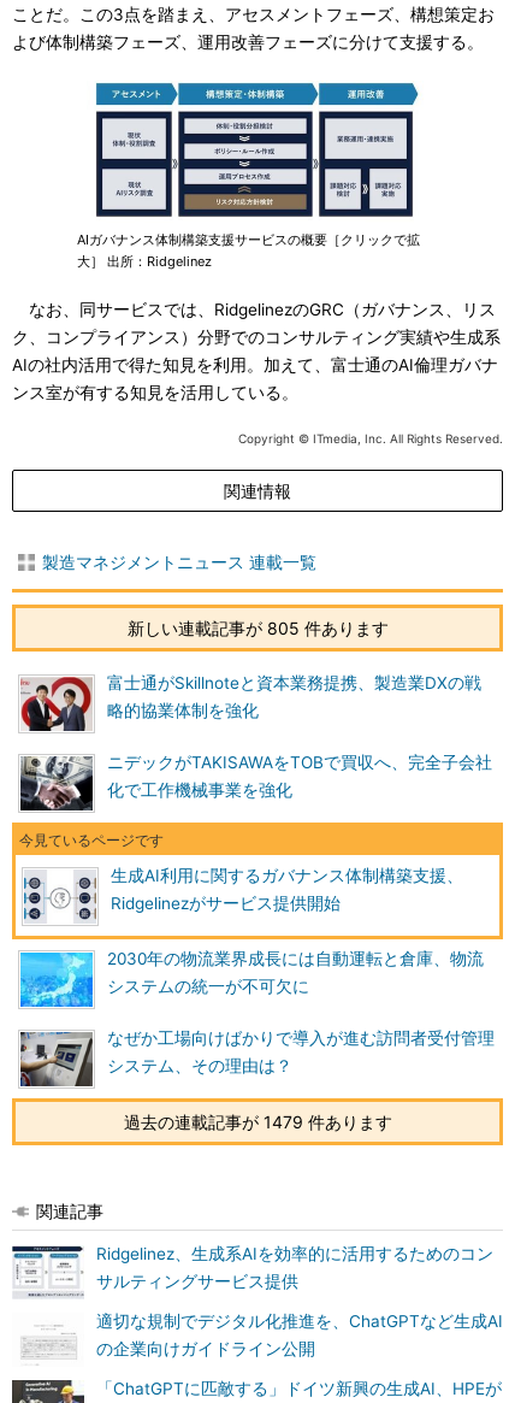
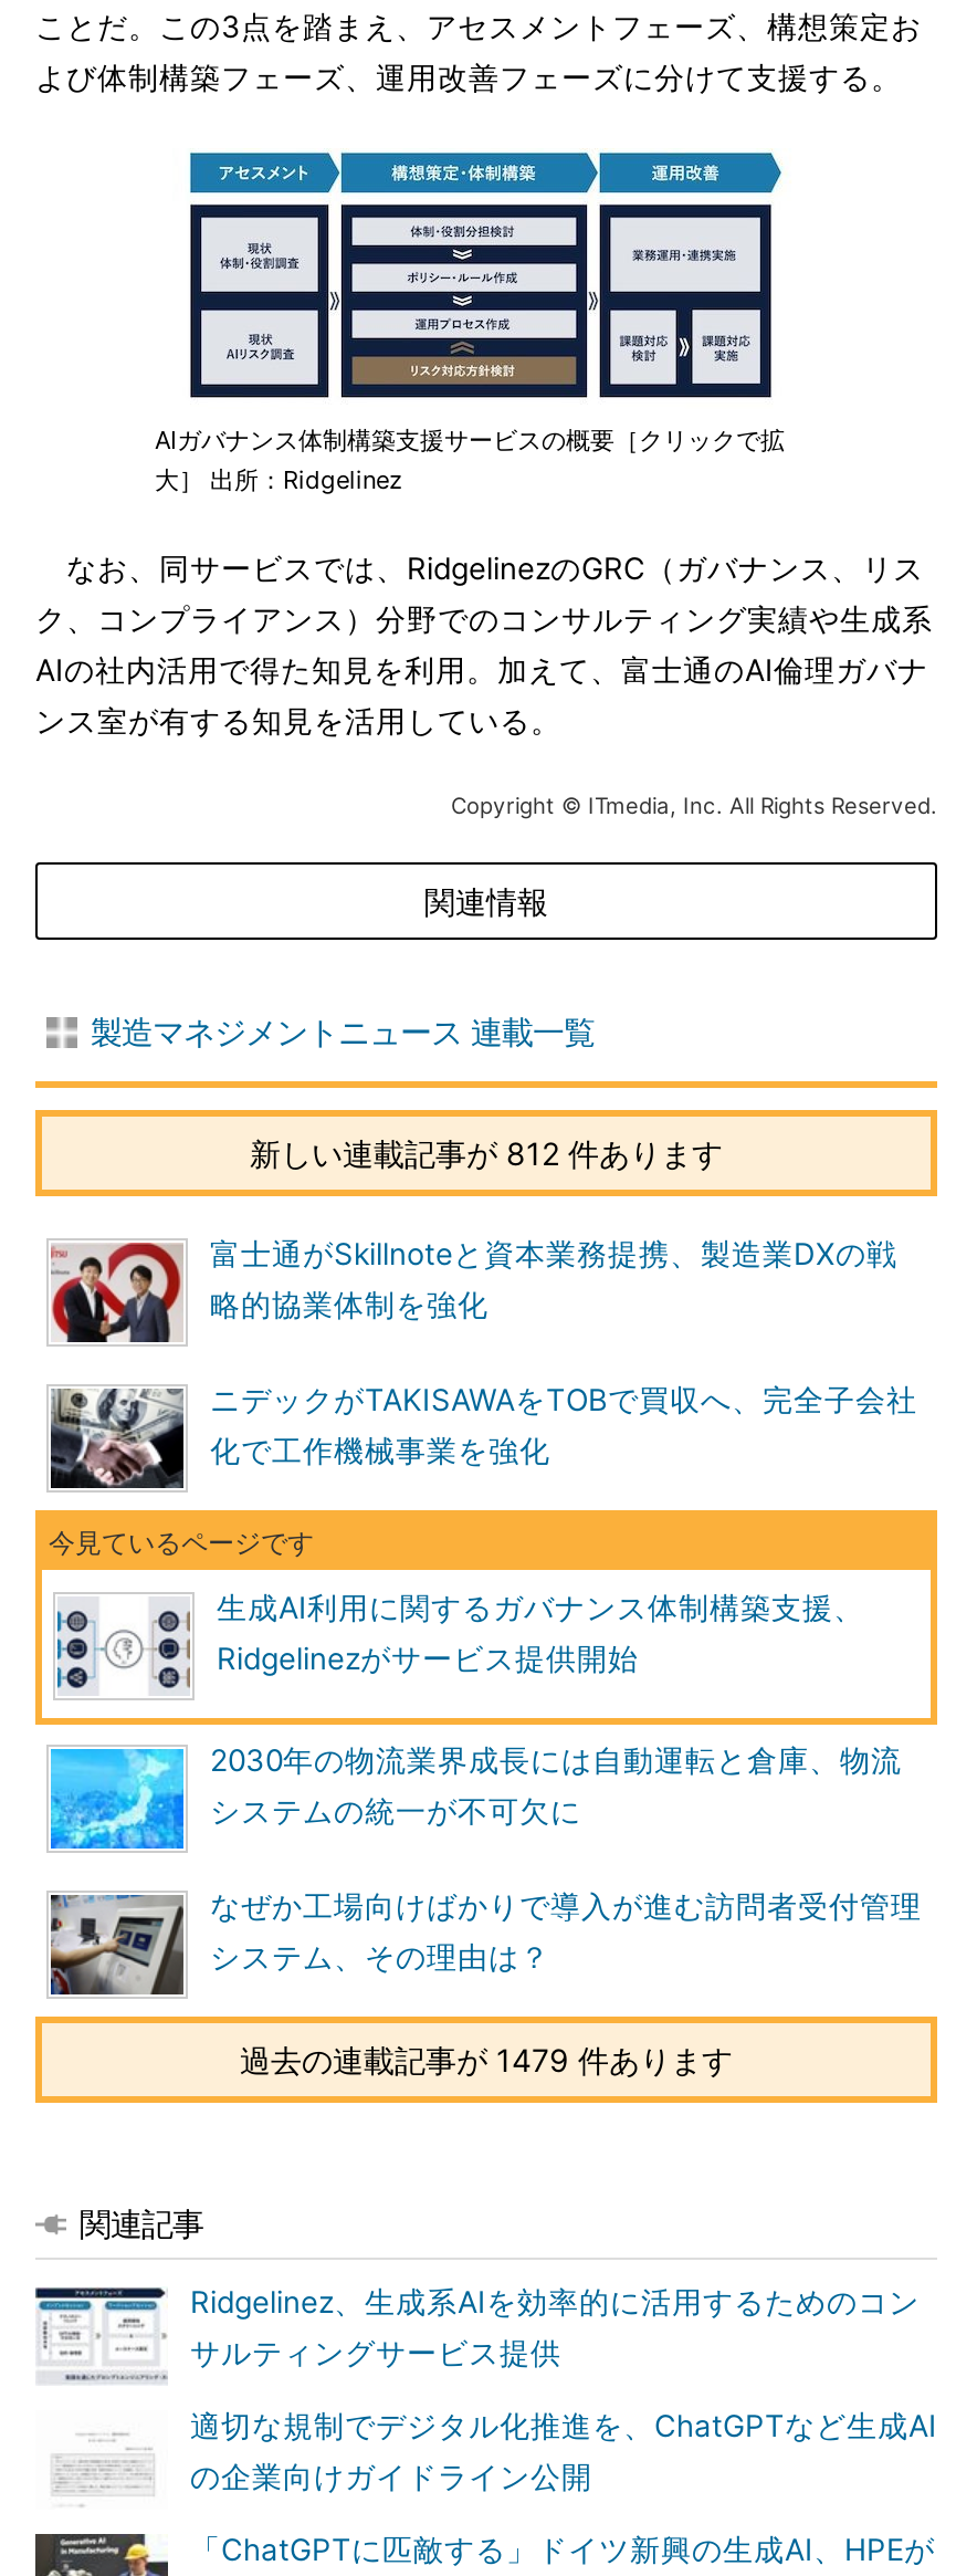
- 新しい連載記事が 805 件あります
+ 新しい連載記事が 812 件あります
